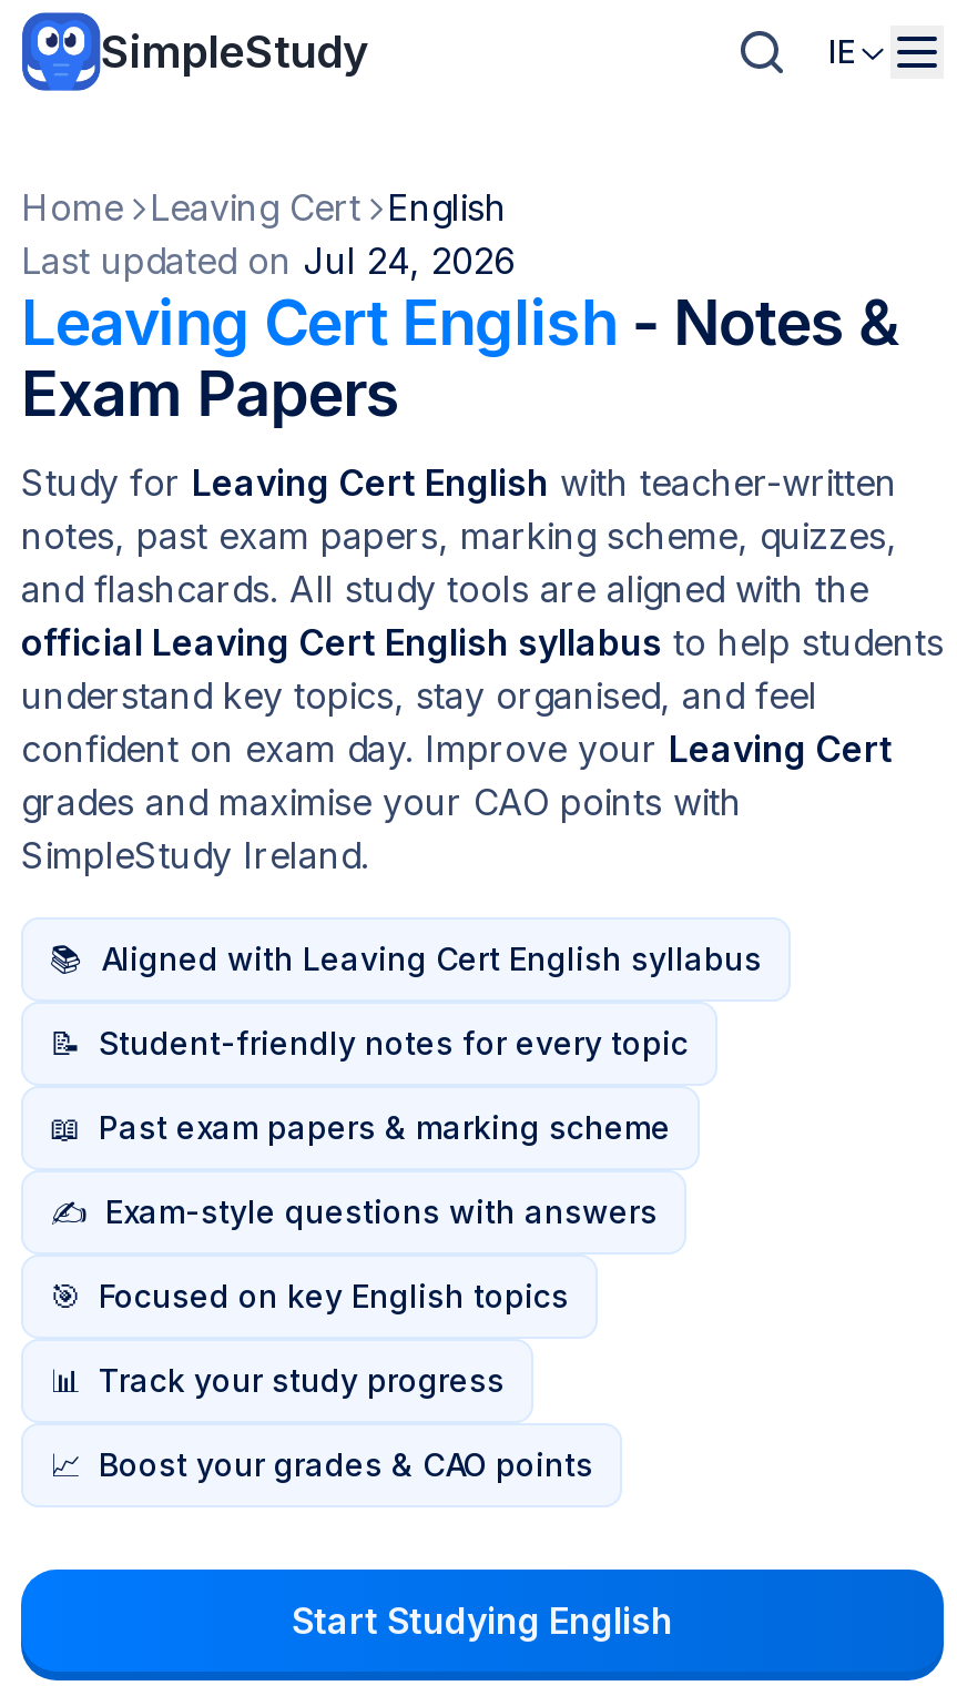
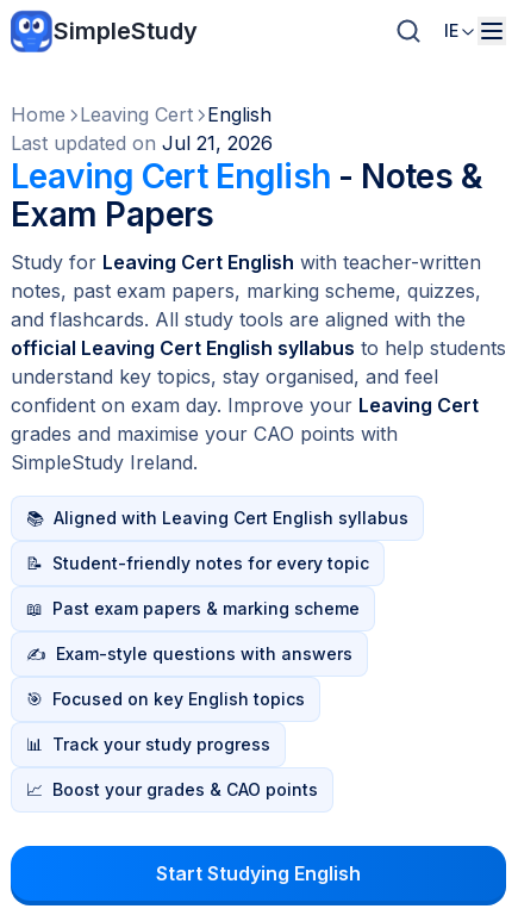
- Last updated on Jul 24, 2026
+ Last updated on Jul 21, 2026
